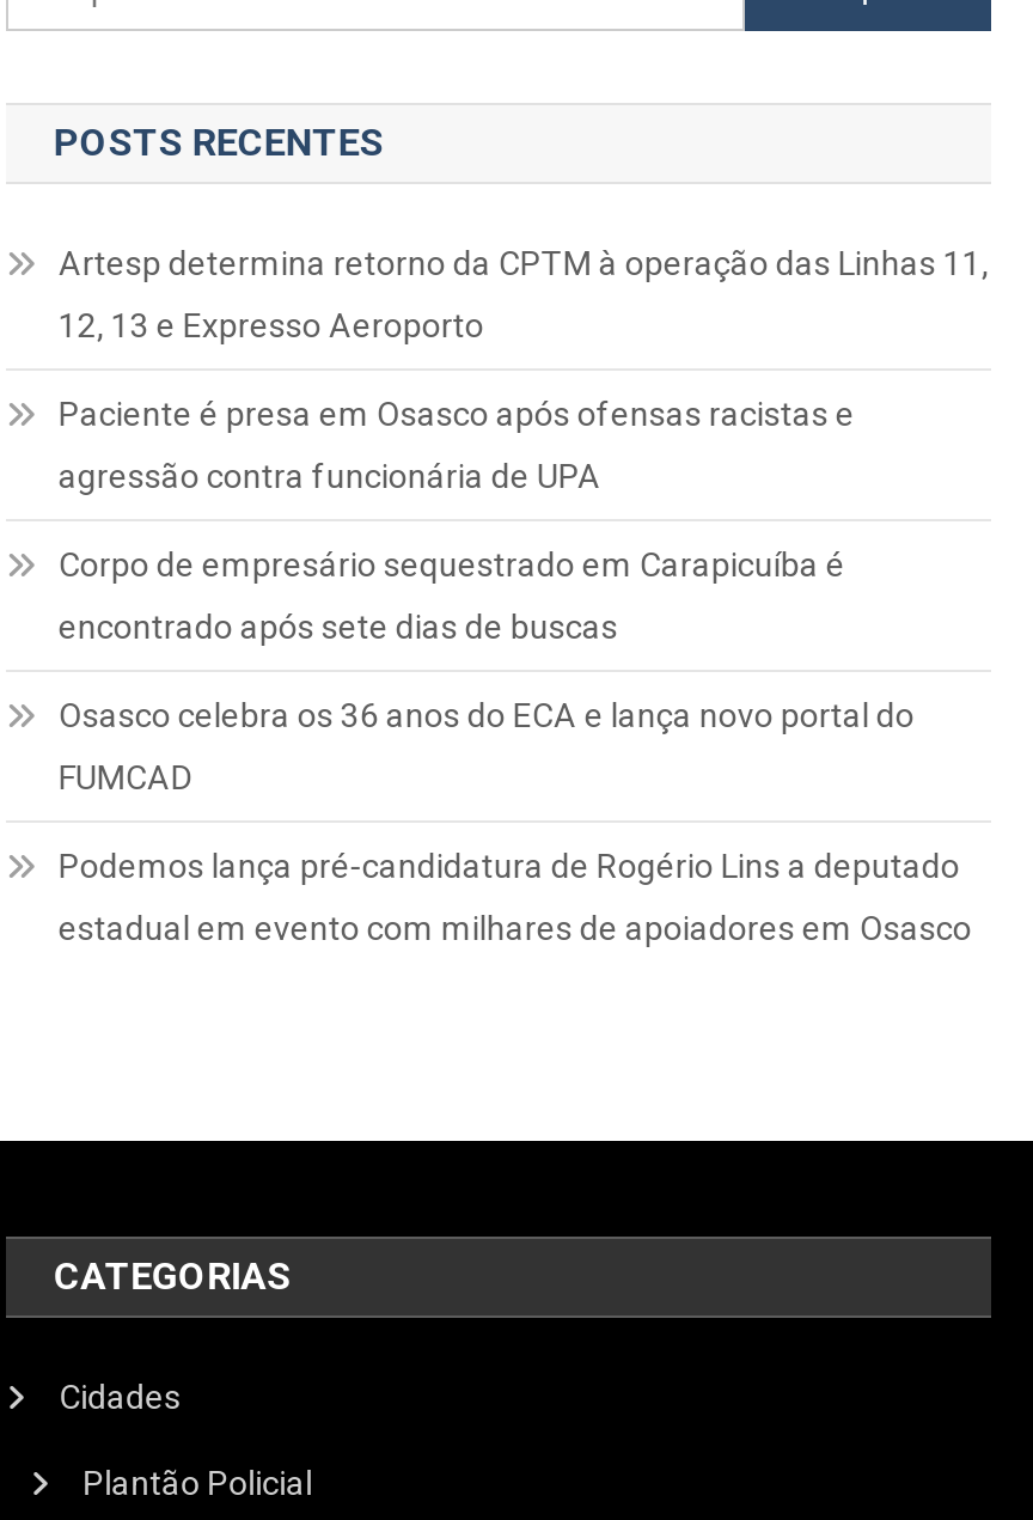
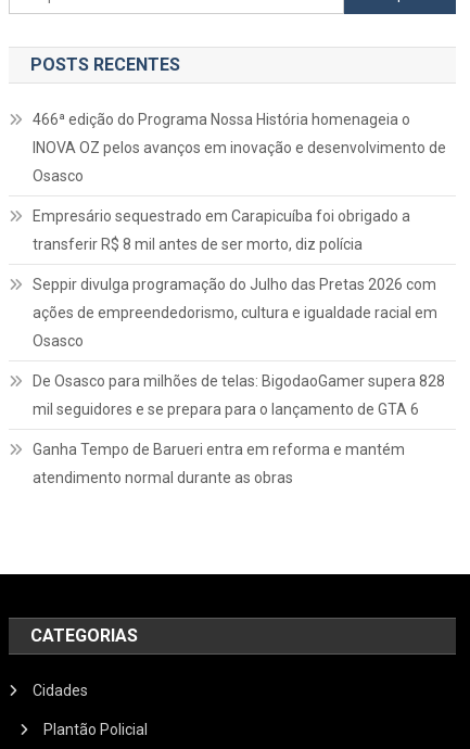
- Artesp determina retorno da CPTM à operação das Linhas 11,
- 12, 13 e Expresso Aeroporto
- Paciente é presa em Osasco após ofensas racistas e
- agressão contra funcionária de UPA
- Corpo de empresário sequestrado em Carapicuíba é
- encontrado após sete dias de buscas
- Osasco celebra os 36 anos do ECA e lança novo portal do
- FUMCAD
- Podemos lança pré-candidatura de Rogério Lins a deputado
- estadual em evento com milhares de apoiadores em Osasco
+ 466ª edição do Programa Nossa História homenageia o
+ INOVA OZ pelos avanços em inovação e desenvolvimento de
+ Osasco
+ Empresário sequestrado em Carapicuíba foi obrigado a
+ transferir R$ 8 mil antes de ser morto, diz polícia
+ Seppir divulga programação do Julho das Pretas 2026 com
+ ações de empreendedorismo, cultura e igualdade racial em
+ Osasco
+ De Osasco para milhões de telas: BigodaoGamer supera 828
+ mil seguidores e se prepara para o lançamento de GTA 6
+ Ganha Tempo de Barueri entra em reforma e mantém
+ atendimento normal durante as obras
